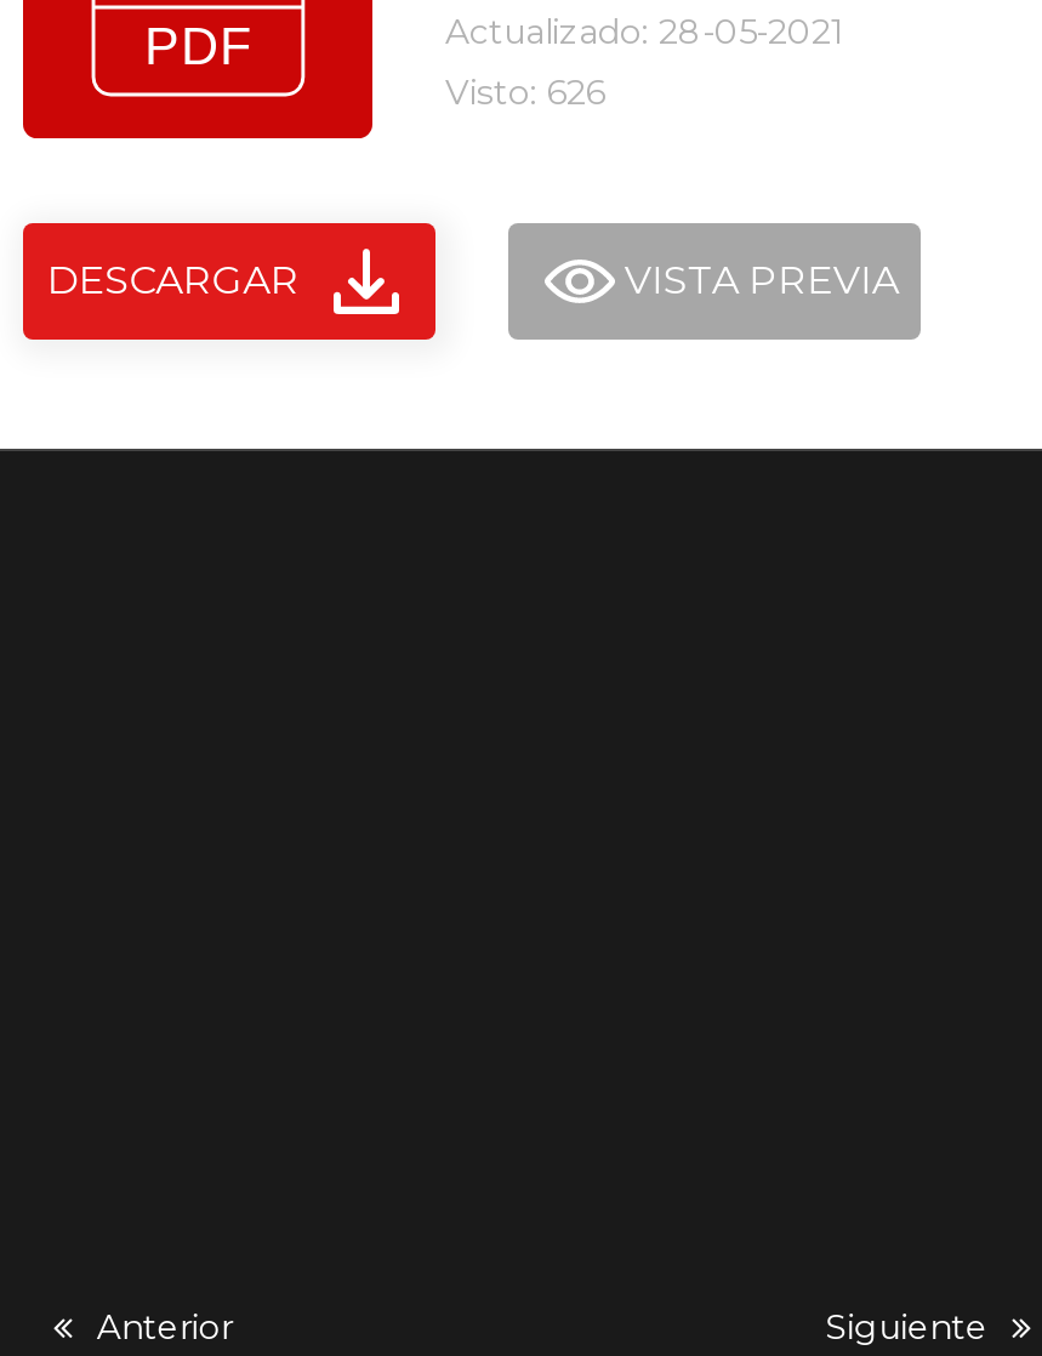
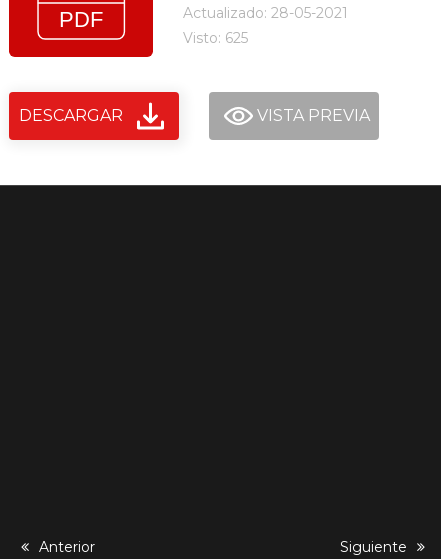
- Visto: 626
+ Visto: 625
